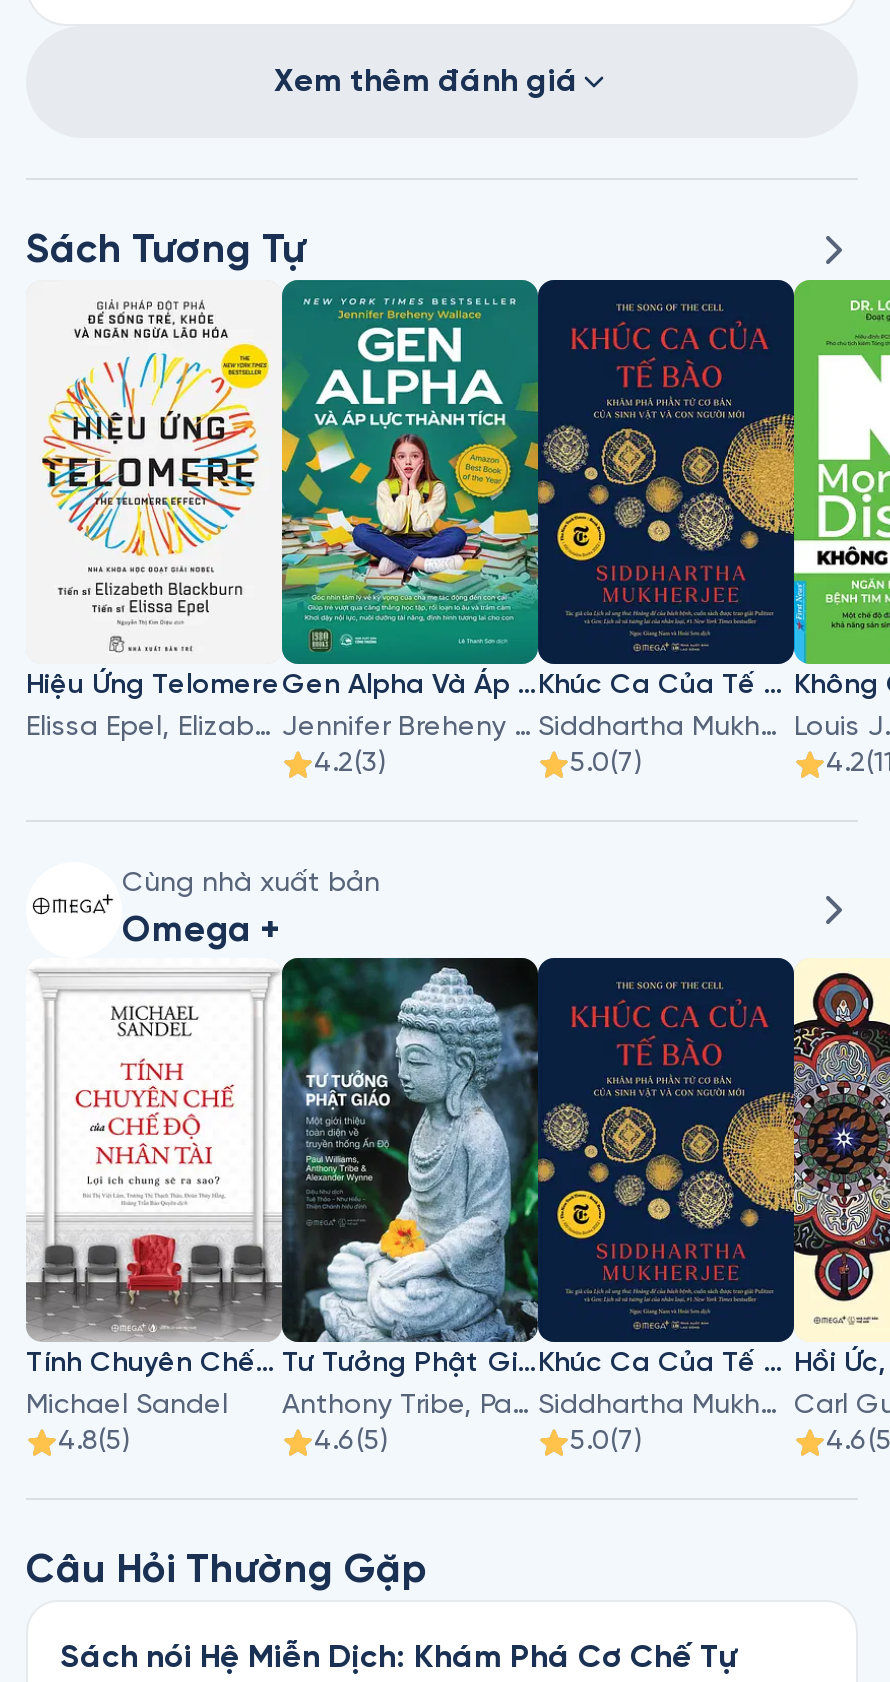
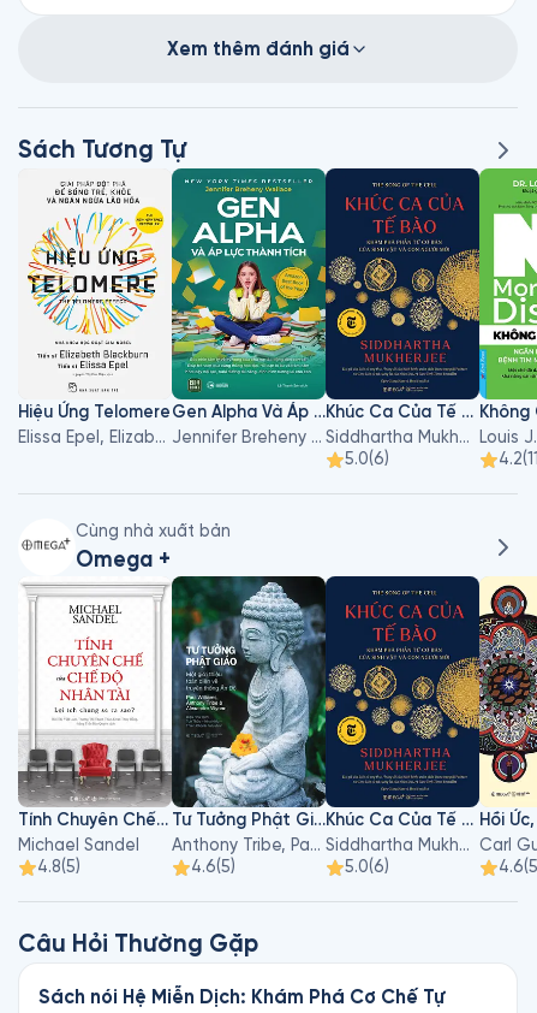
- 4.2(3)

- 5.0(7)
+ 5.0(6)

- 5.0(7)
+ 5.0(6)
